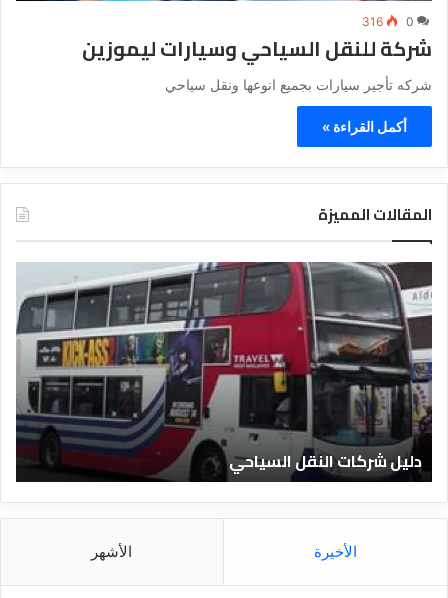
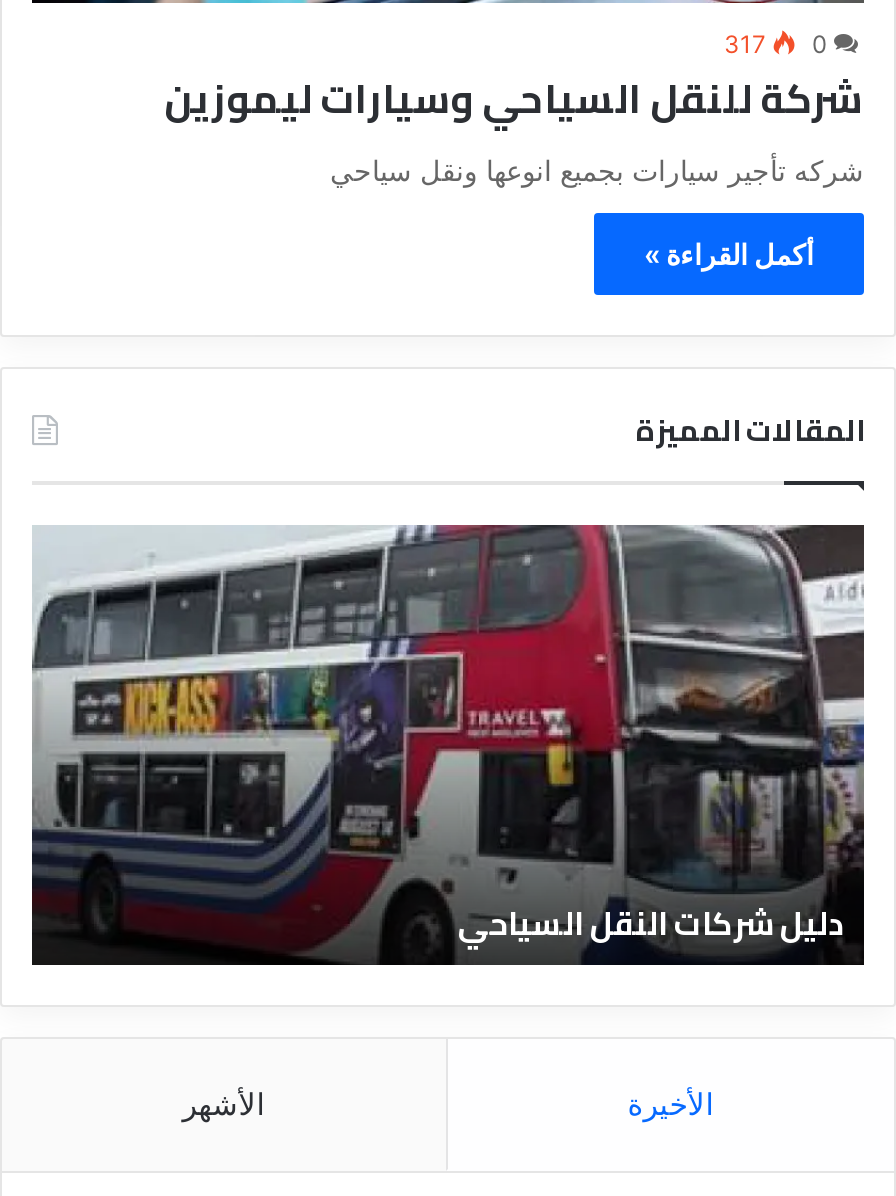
- 316 0
+ 317 0
